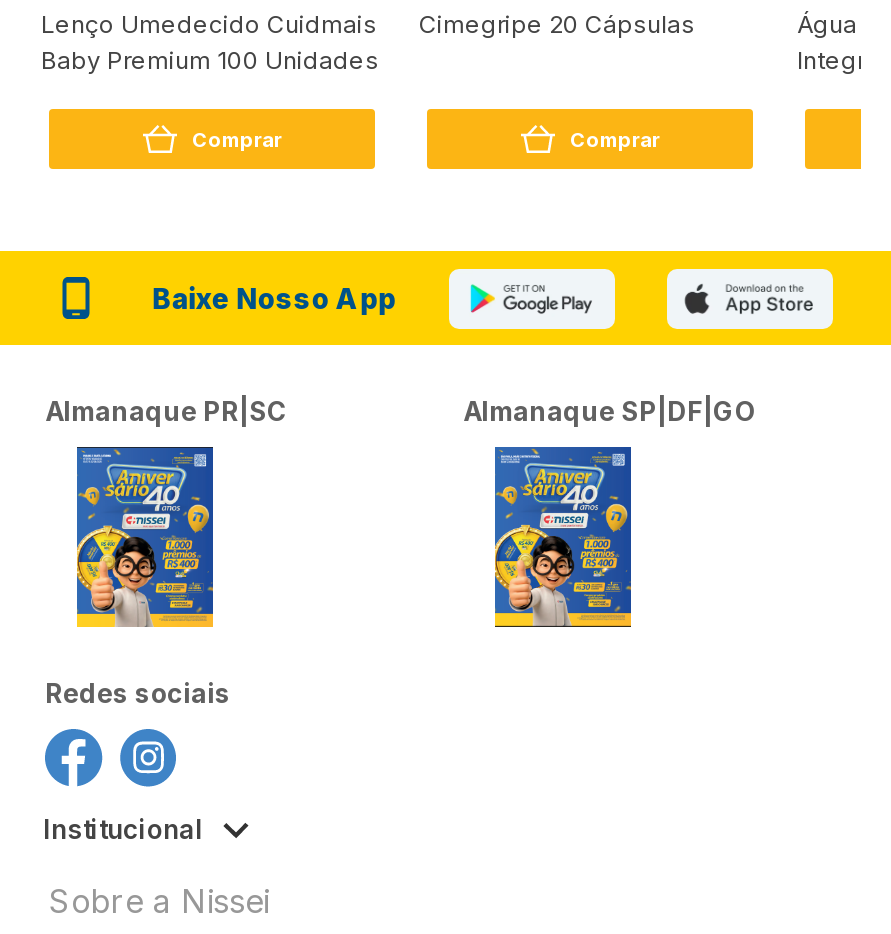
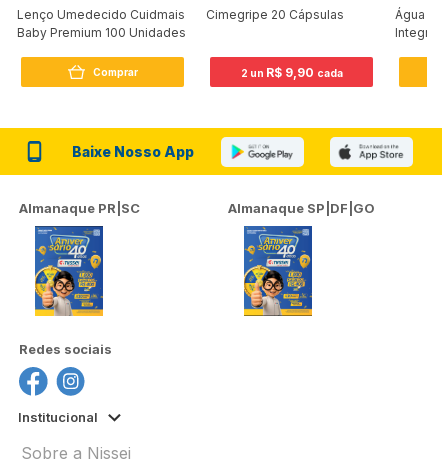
- Comprar
+ 2 un R$ 9,90 cada
